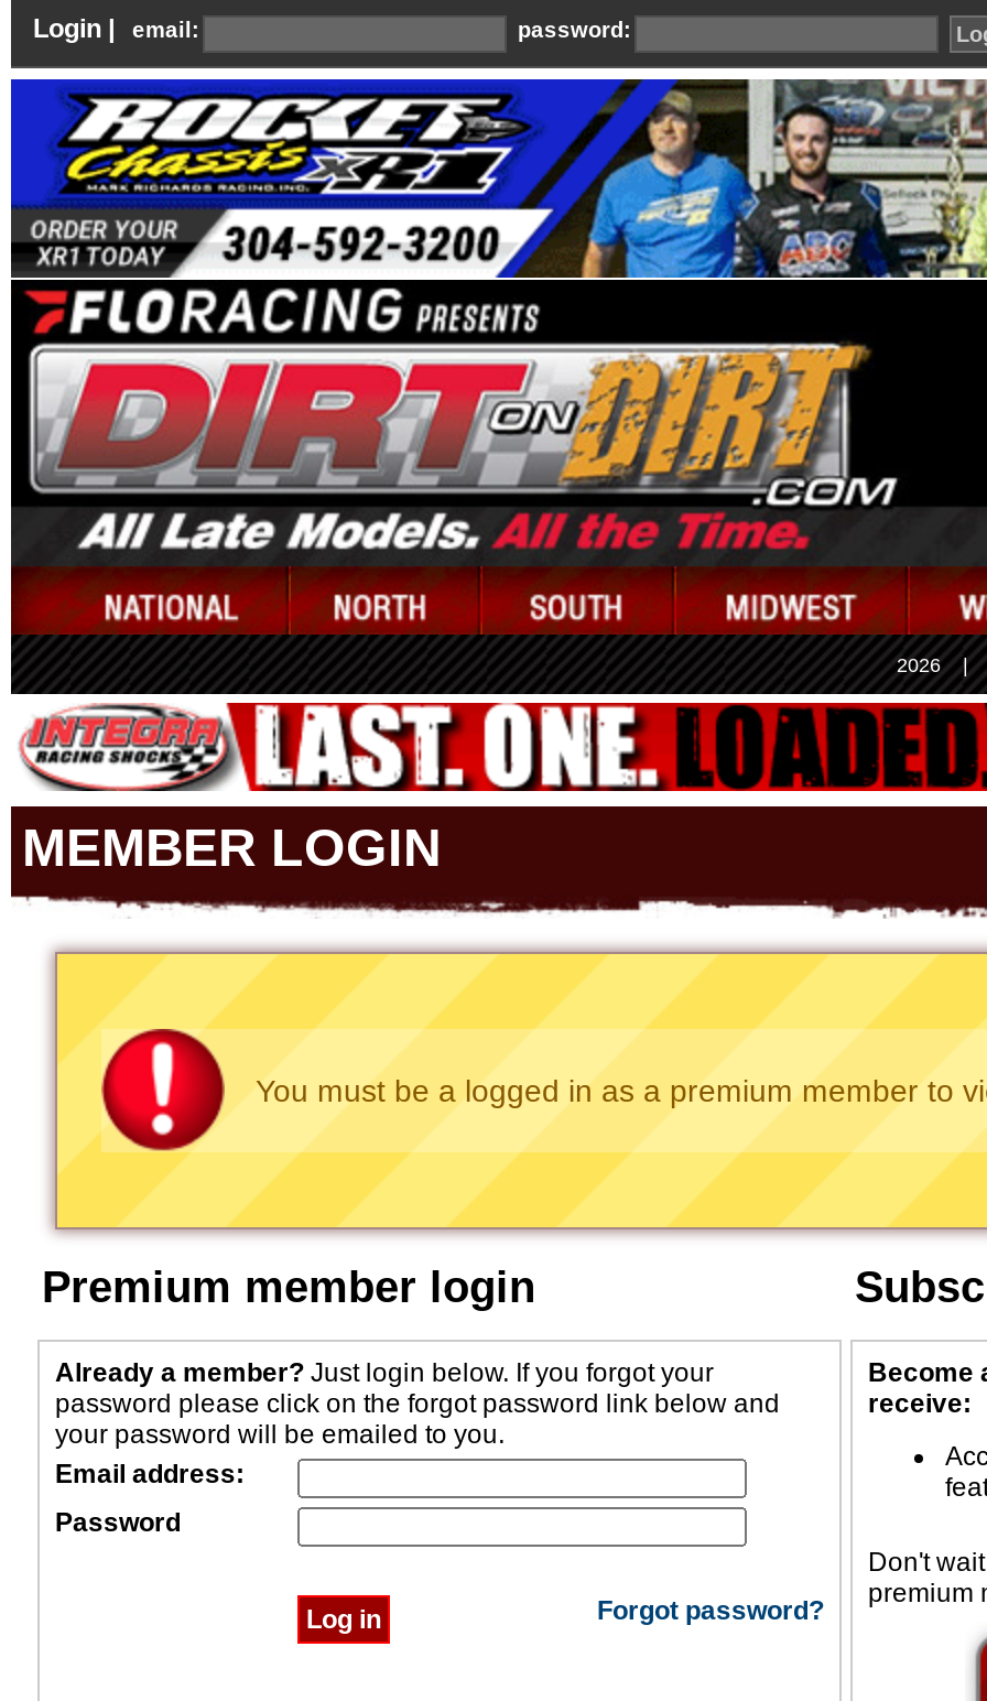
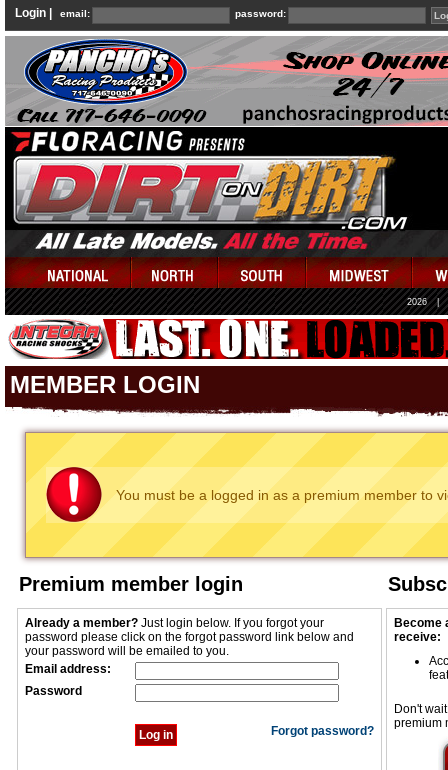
- [image]
+ [image]
